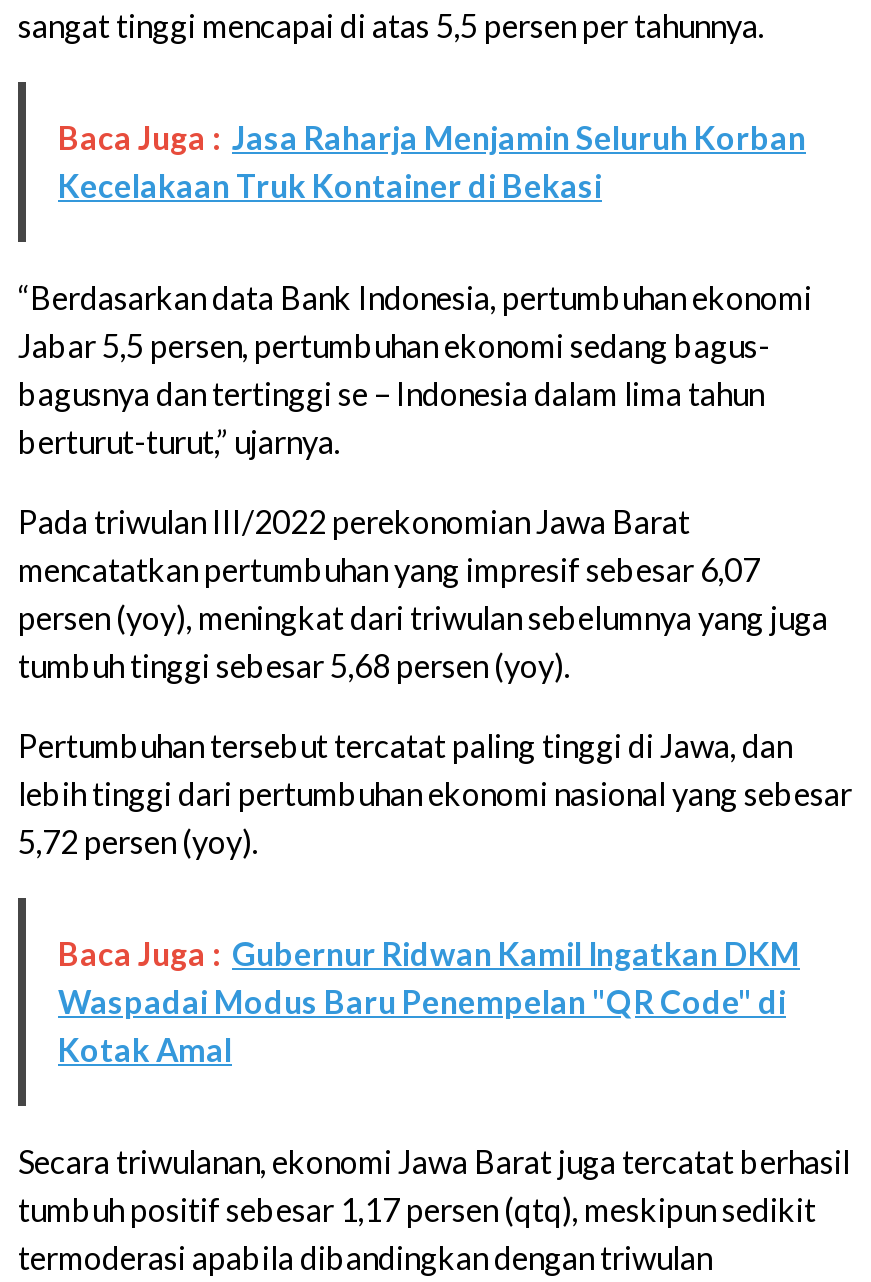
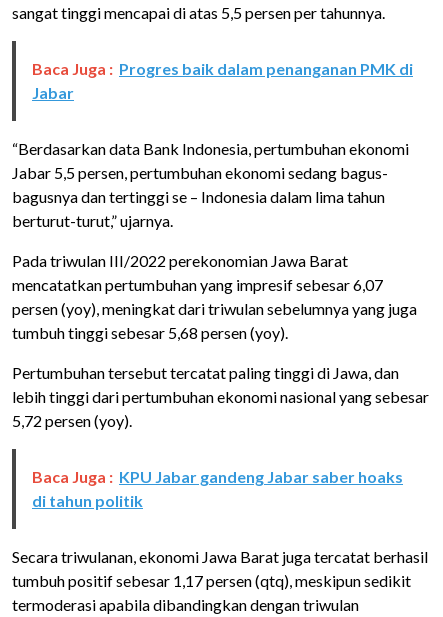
- Baca Juga : Jasa Raharja Menjamin Seluruh Korban
- Kecelakaan Truk Kontainer di Bekasi
+ Baca Juga : Progres baik dalam penanganan PMK di
+ Jabar

- Baca Juga : Gubernur Ridwan Kamil Ingatkan DKM
- Waspadai Modus Baru Penempelan "QR Code" di
- Kotak Amal
+ Baca Juga : KPU Jabar gandeng Jabar saber hoaks
+ di tahun politik
